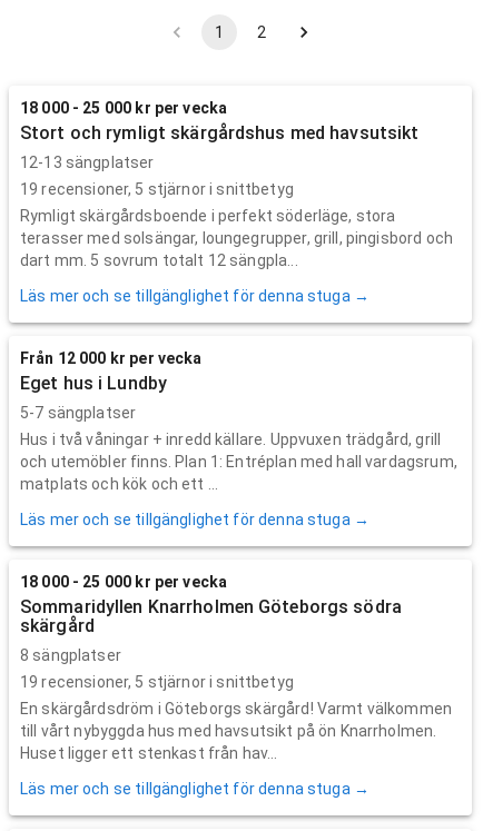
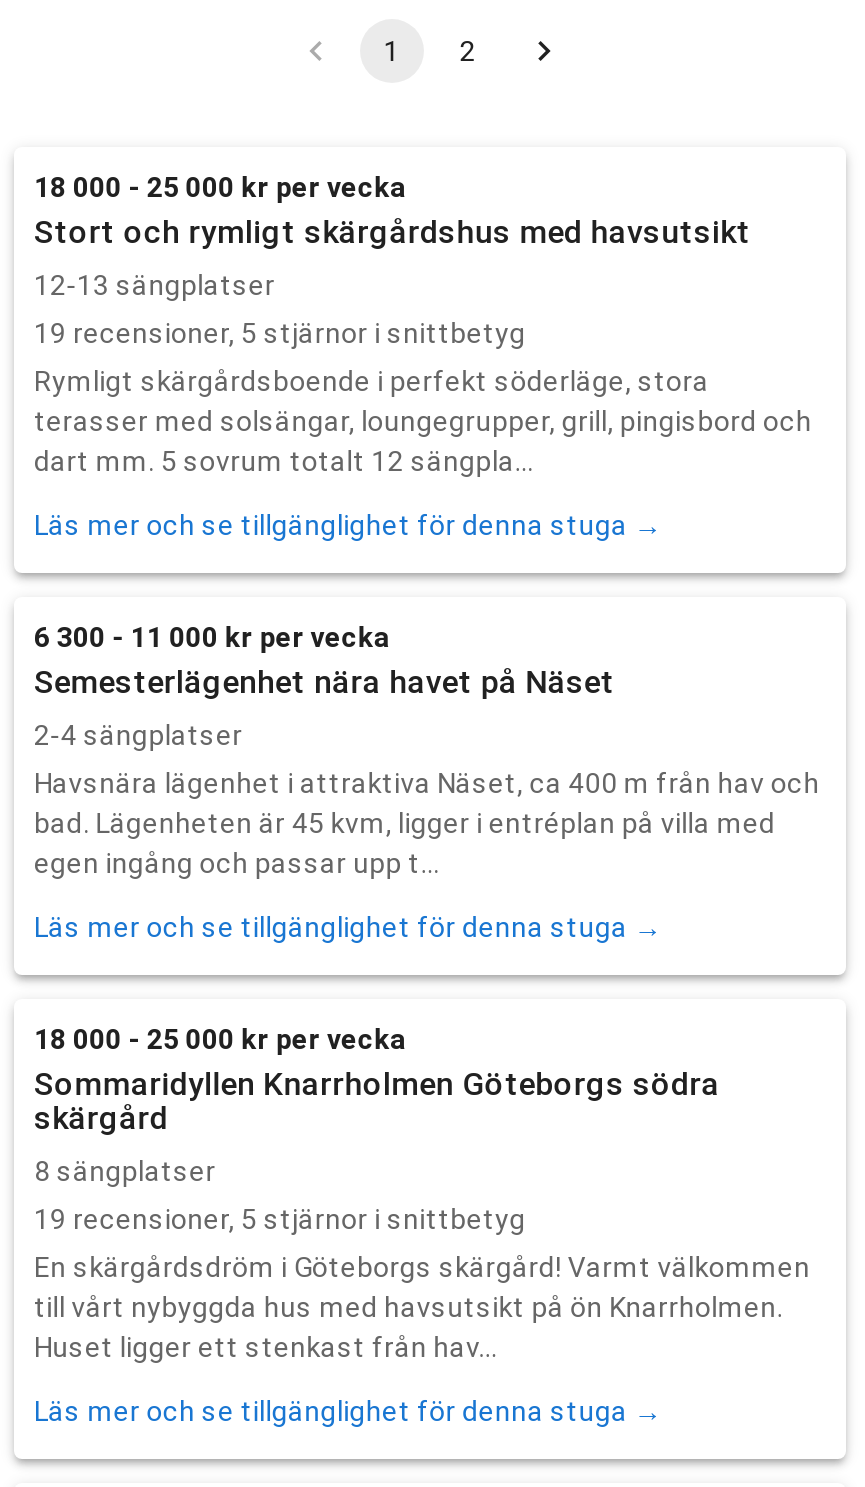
- Från 12 000 kr per vecka
- Eget hus i Lundby
+ 6 300 - 11 000 kr per vecka
+ Semesterlägenhet nära havet på Näset

- 5-7 sängplatser
+ 2-4 sängplatser

- Hus i två våningar + inredd källare. Uppvuxen trädgård, grill
- och utemöbler finns. Plan 1: Entréplan med hall vardagsrum,
- matplats och kök och ett ...
+ Havsnära lägenhet i attraktiva Näset, ca 400 m från hav och
+ bad. Lägenheten är 45 kvm, ligger i entréplan på villa med
+ egen ingång och passar upp t...
